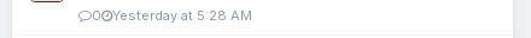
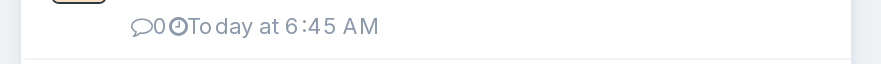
- Yesterday at 5:28 AM
+ Today at 6:45 AM
